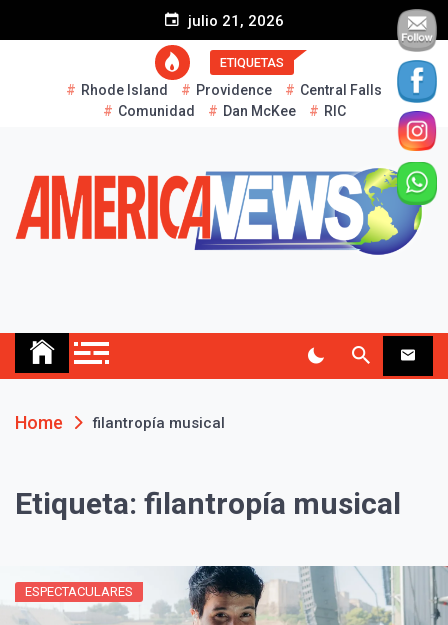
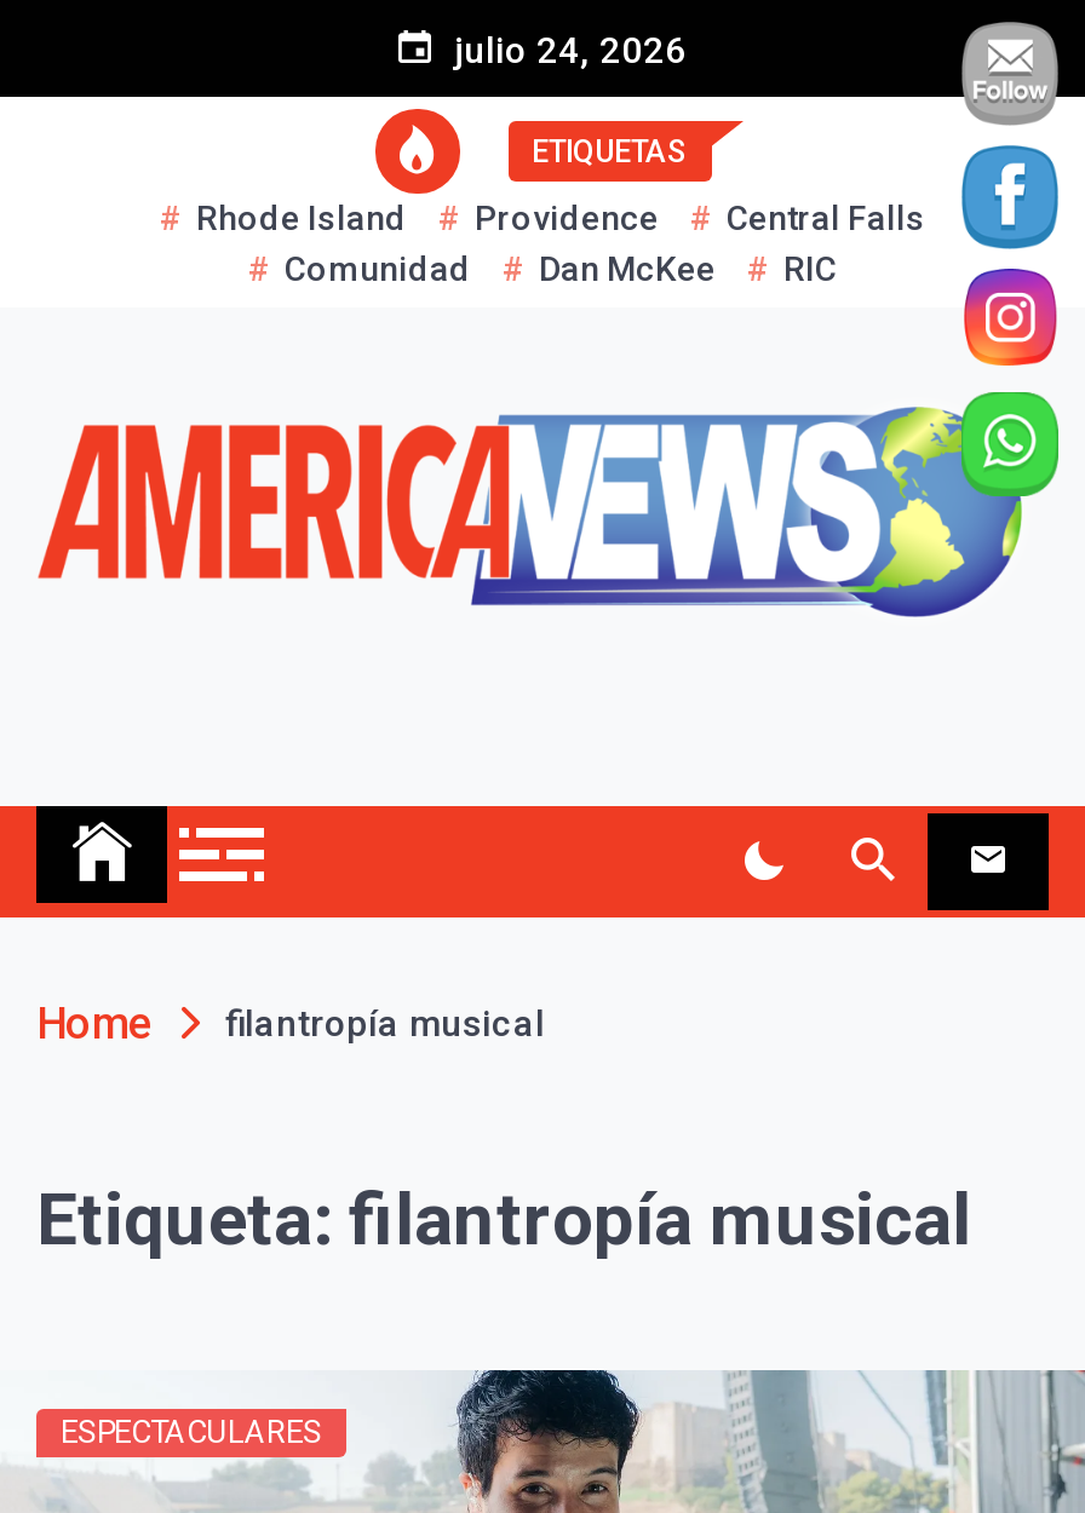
- julio 21, 2026
+ julio 24, 2026
